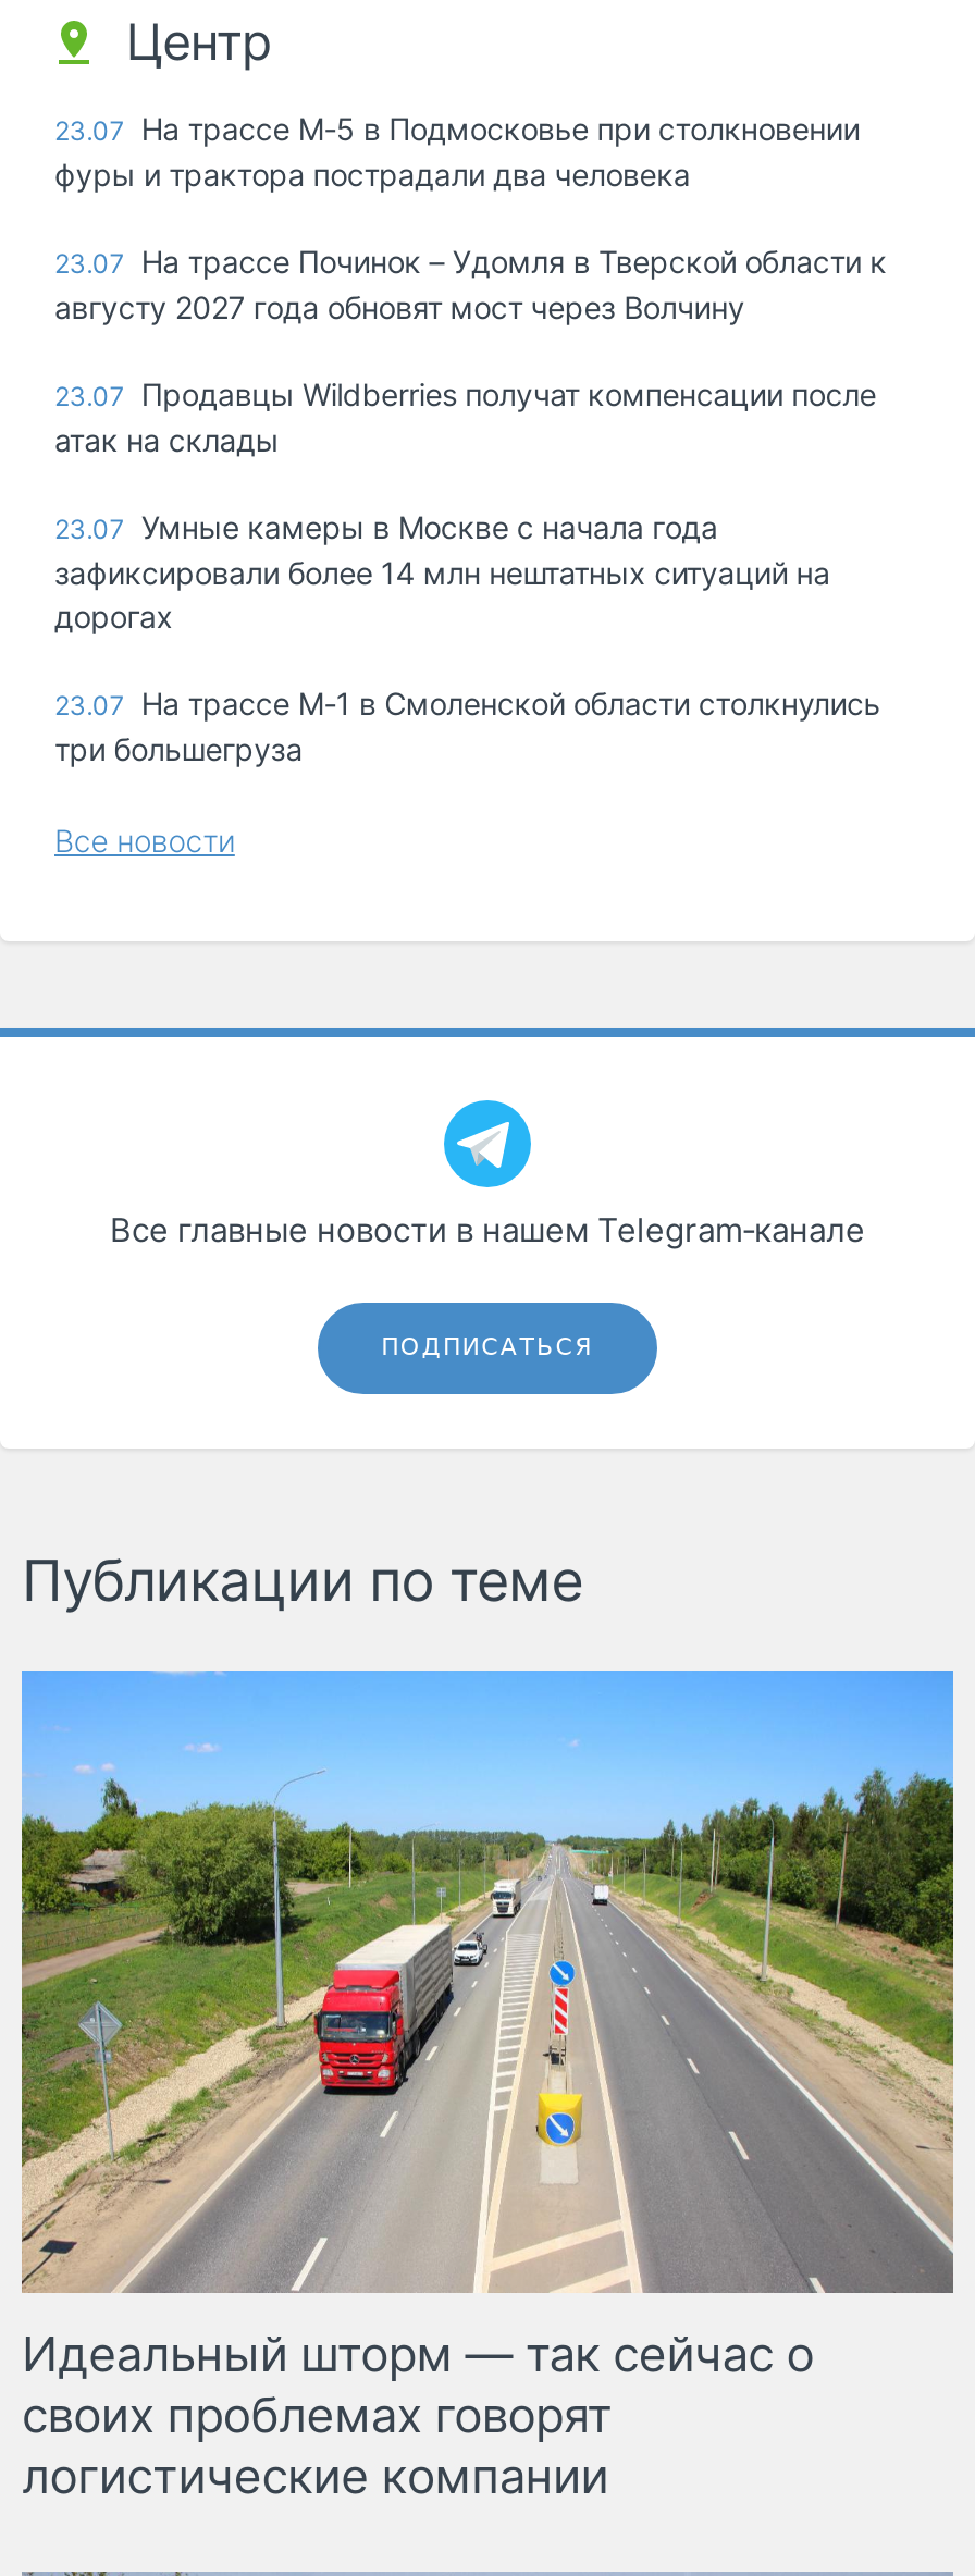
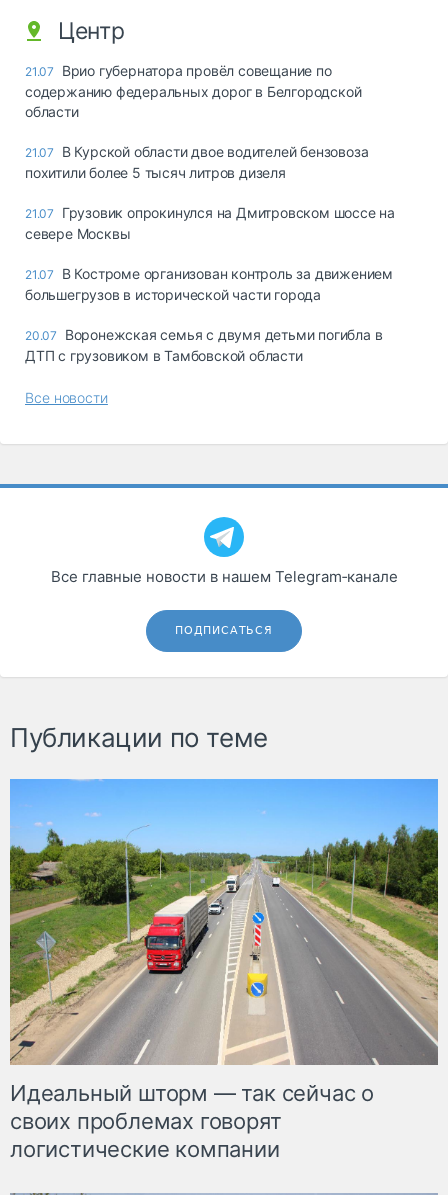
- 23.07 На трассе М-5 в Подмосковье при столкновении
- фуры и трактора пострадали два человека
+ 21.07 Врио губернатора провёл совещание по
+ содержанию федеральных дорог в Белгородской
+ области

- 23.07 На трассе Починок – Удомля в Тверской области к
- августу 2027 года обновят мост через Волчину
+ 21.07 В Курской области двое водителей бензовоза
+ похитили более 5 тысяч литров дизеля

- 23.07 Продавцы Wildberries получат компенсации после
- атак на склады
+ 21.07 Грузовик опрокинулся на Дмитровском шоссе на
+ севере Москвы

- 23.07 Умные камеры в Москве с начала года
- зафиксировали более 14 млн нештатных ситуаций на
- дорогах
+ 21.07 В Костроме организован контроль за движением
+ большегрузов в исторической части города

- 23.07 На трассе М-1 в Смоленской области столкнулись
- три большегруза
+ 20.07 Воронежская семья с двумя детьми погибла в
+ ДТП с грузовиком в Тамбовской области
